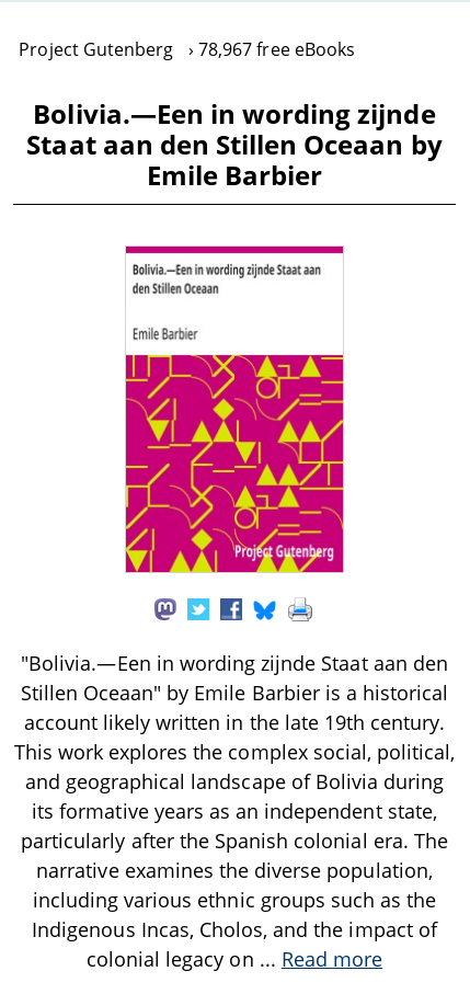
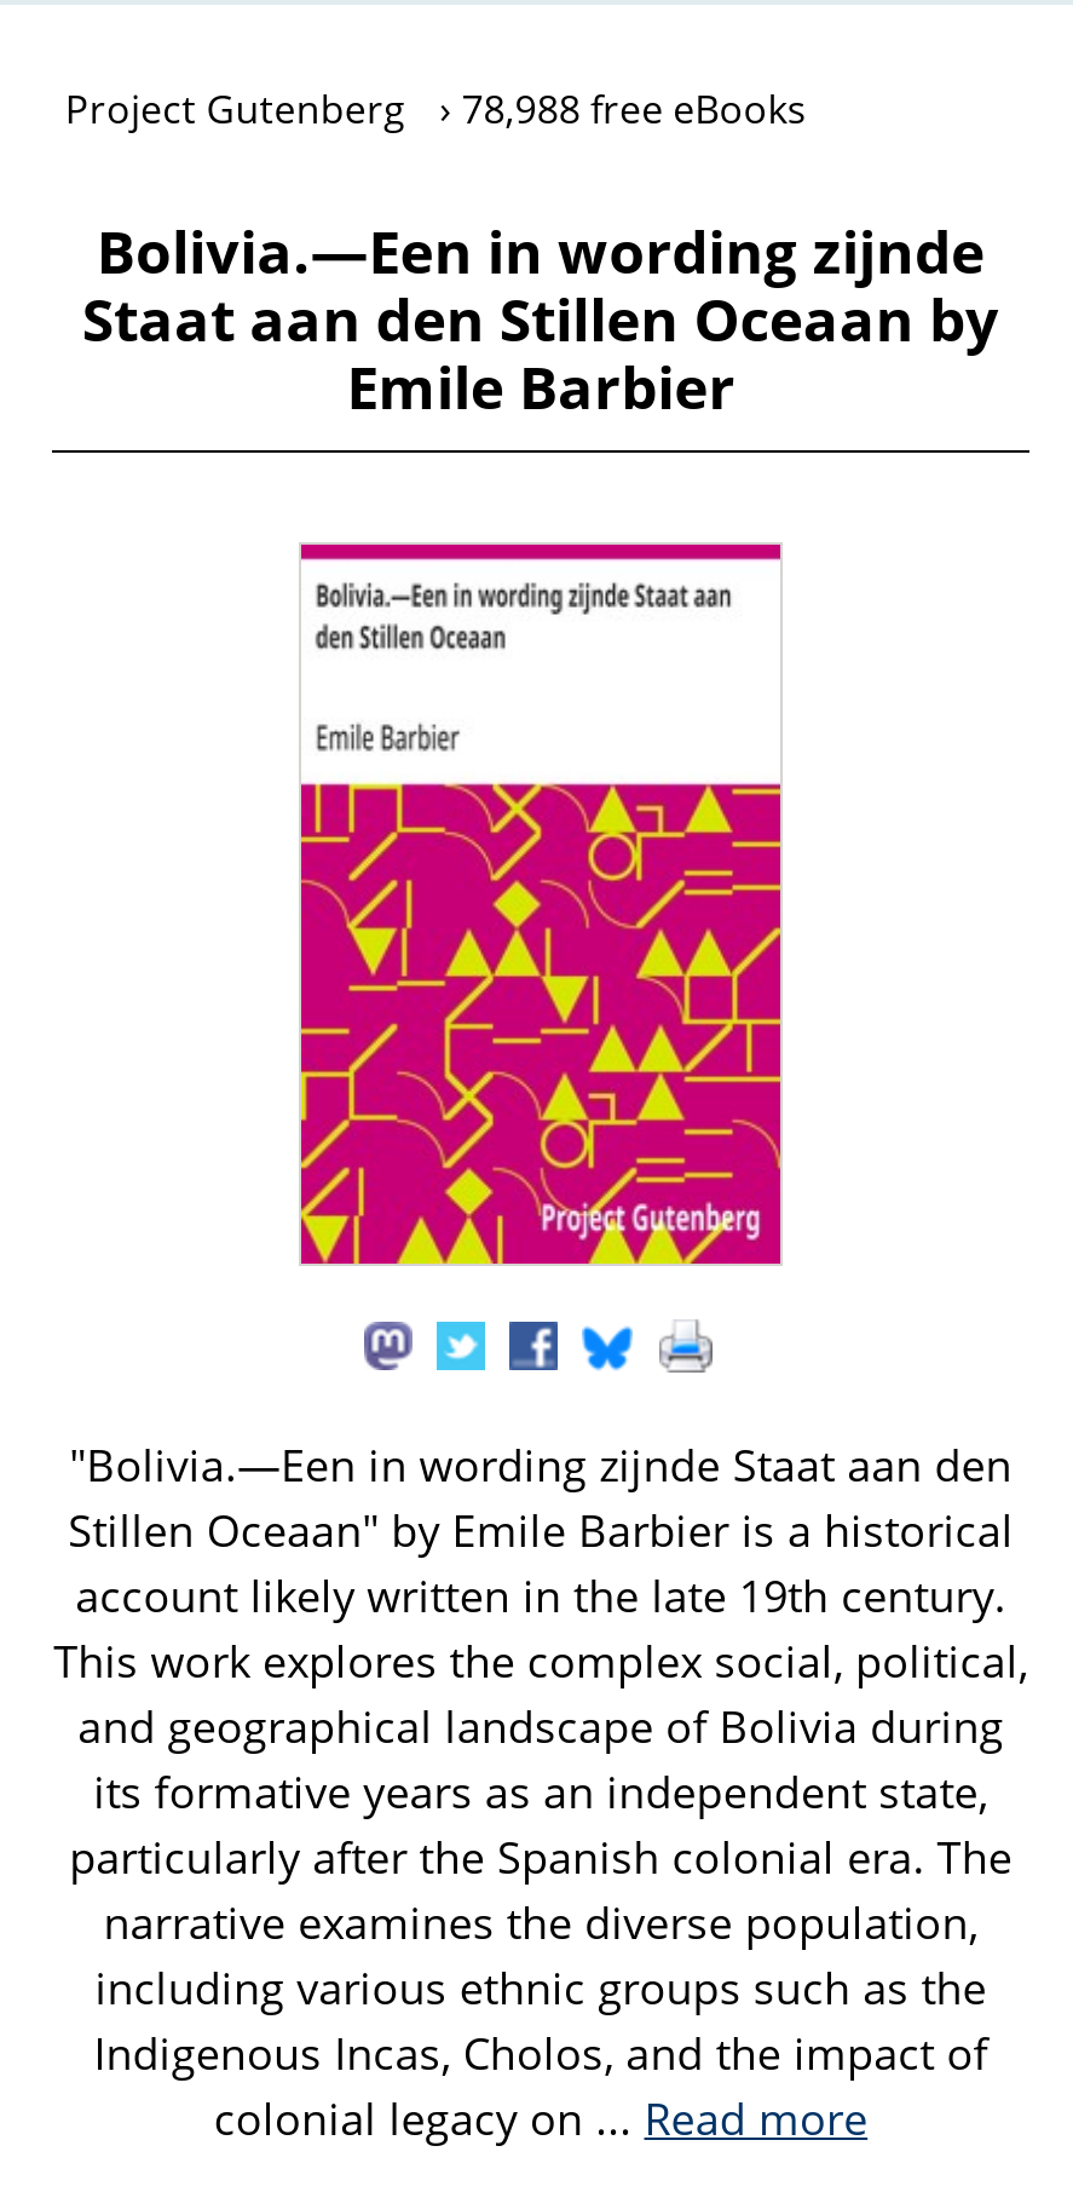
- Project Gutenberg 78,967 free eBooks
+ Project Gutenberg 78,988 free eBooks
